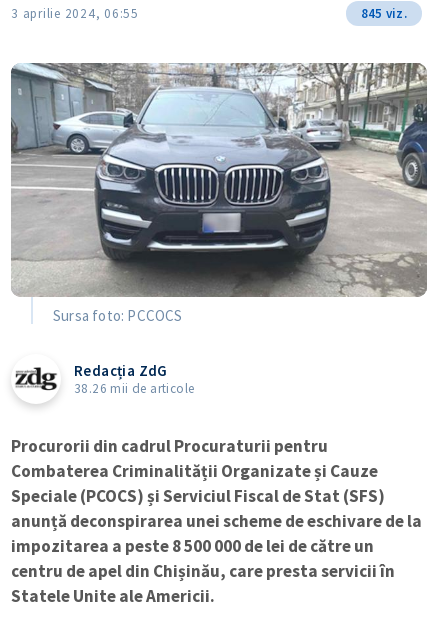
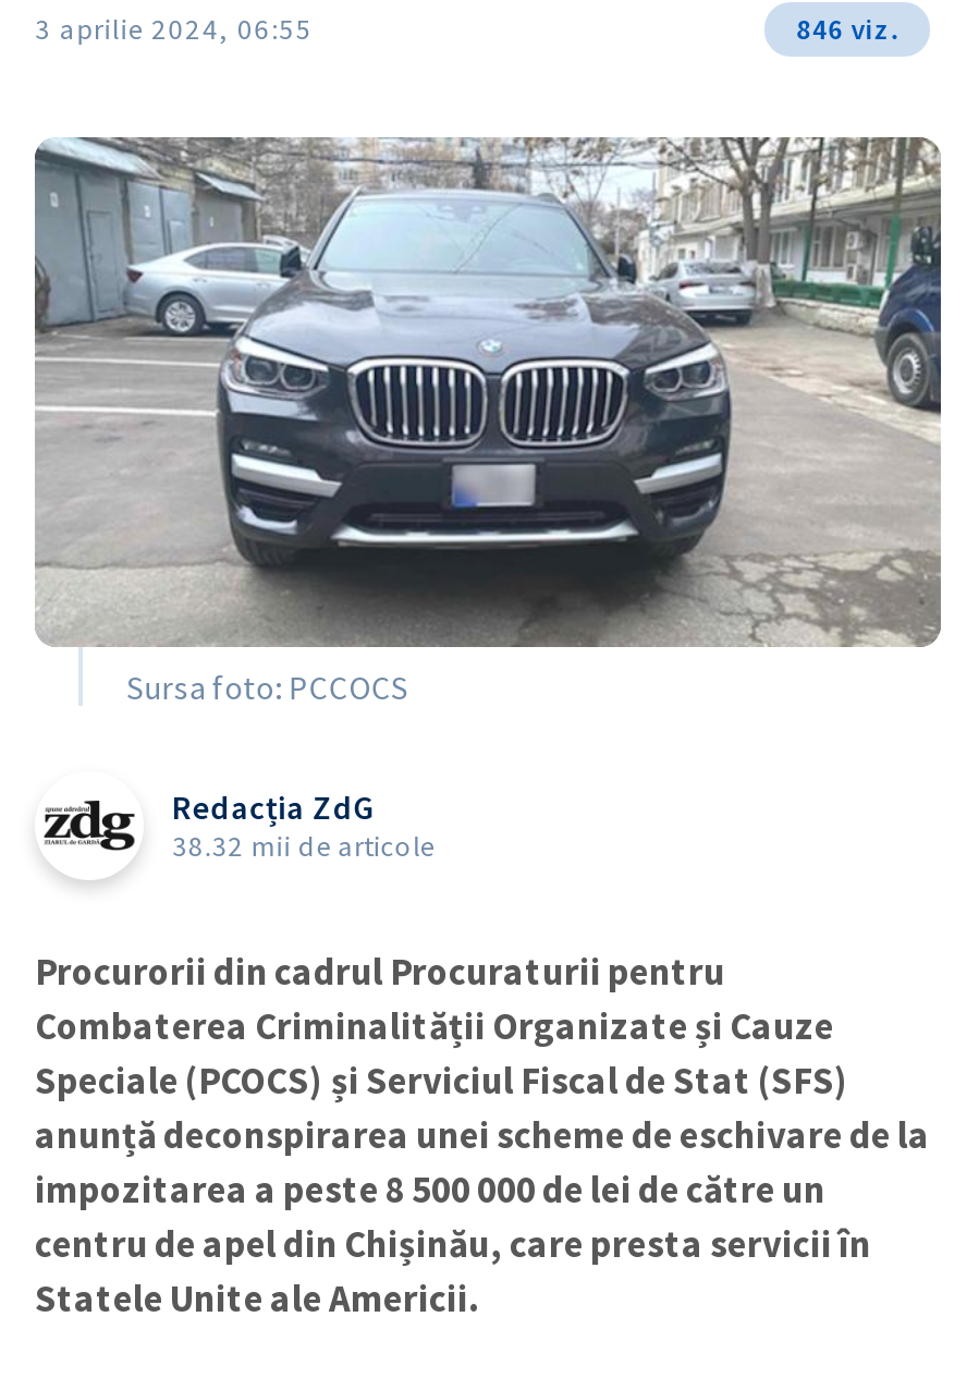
- 845 viz.
+ 846 viz.

- 38.26 mii de articole
+ 38.32 mii de articole
